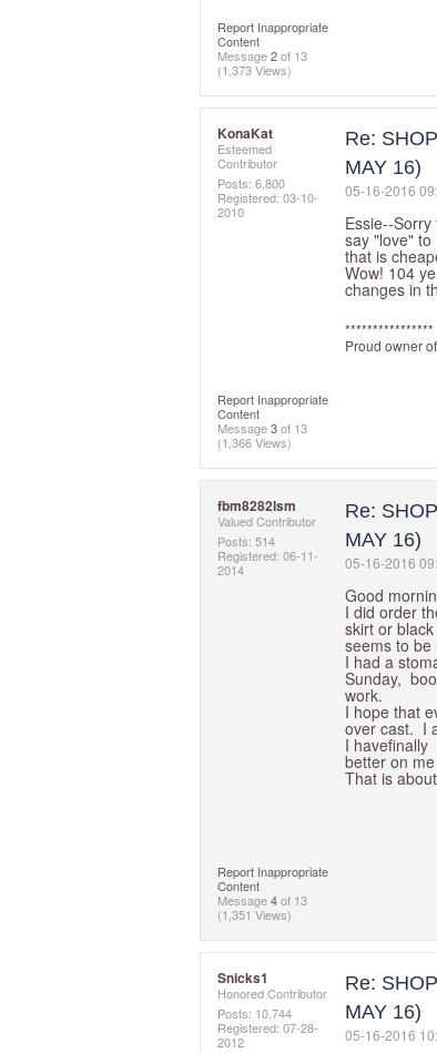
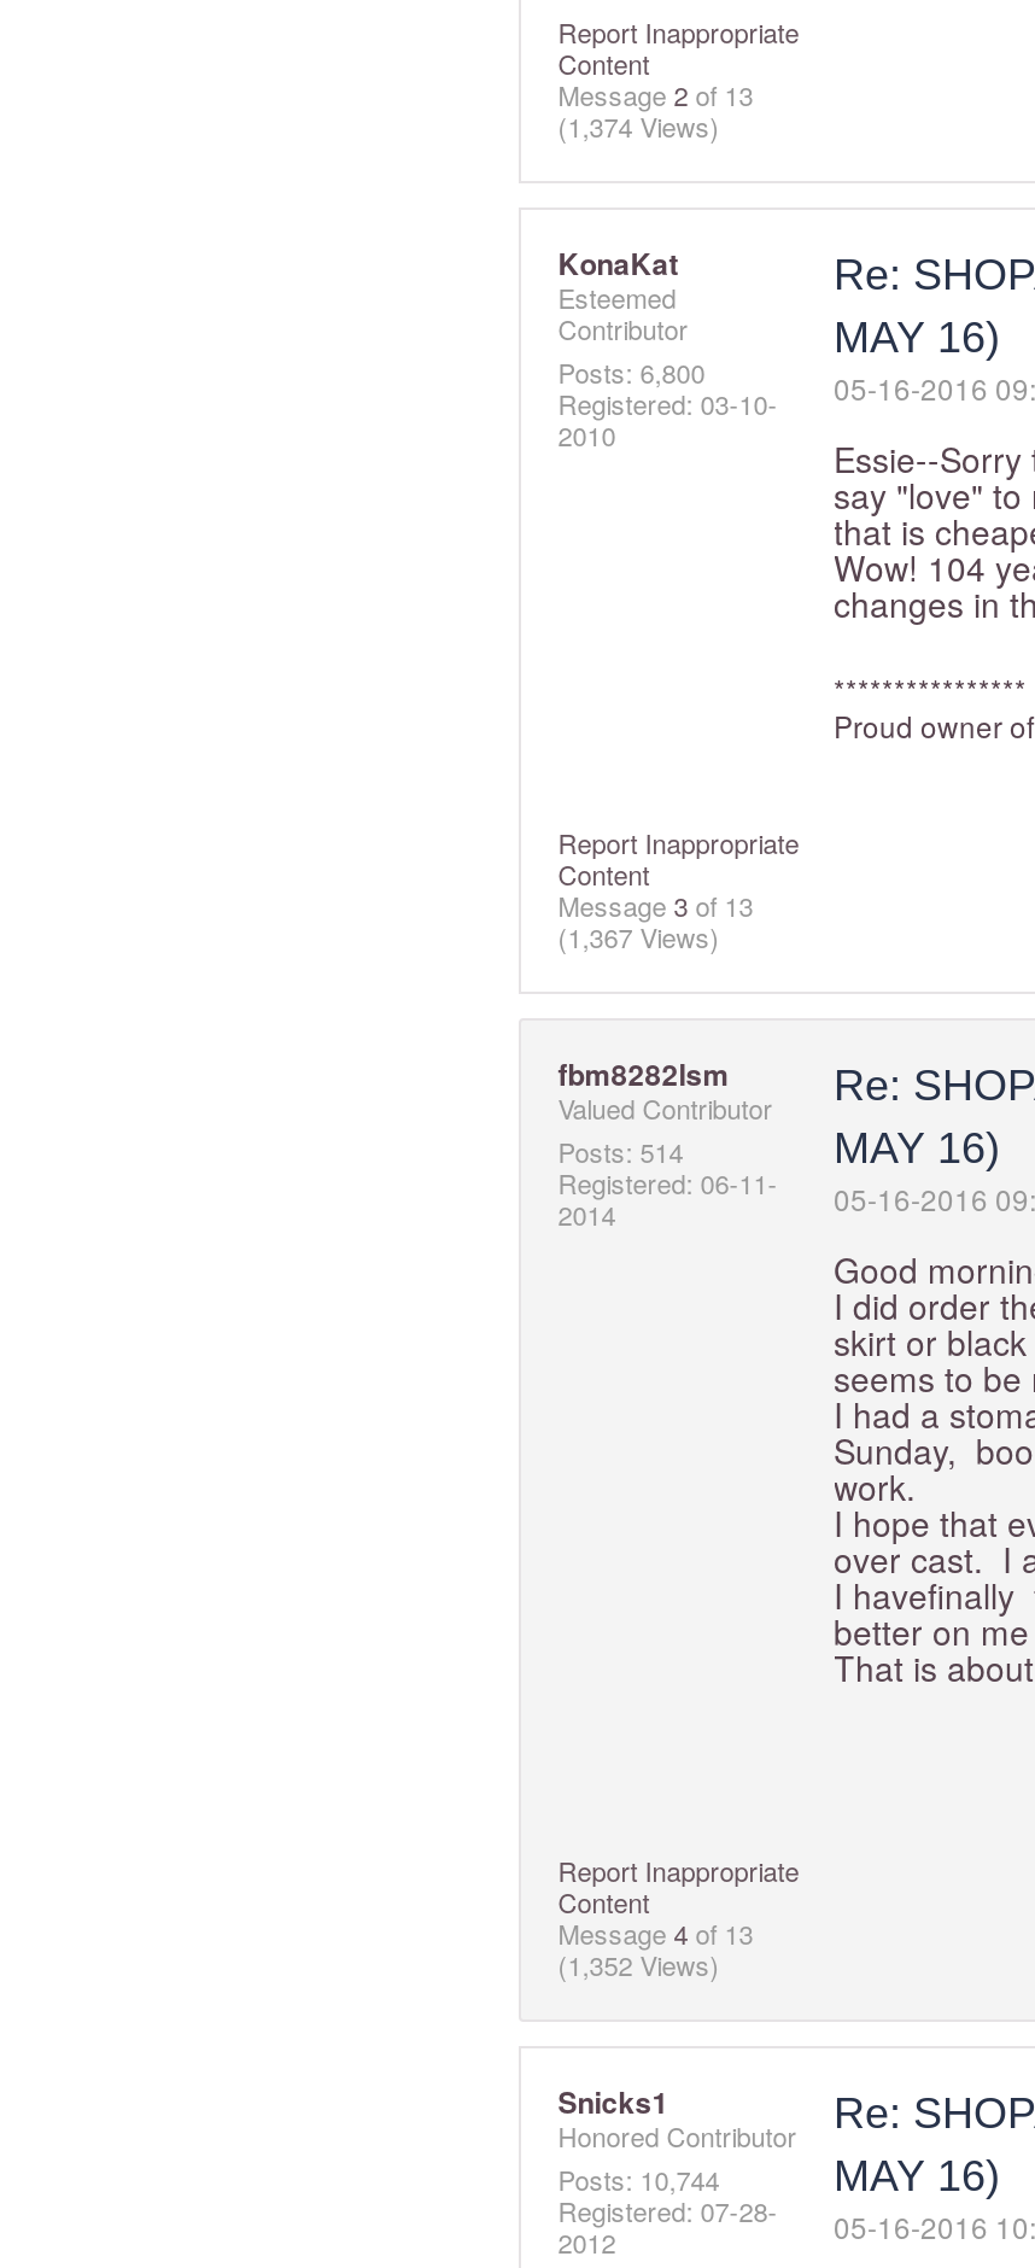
- (1,373 Views)
+ (1,374 Views)

- (1,366 Views)
+ (1,367 Views)

- (1,351 Views)
+ (1,352 Views)
